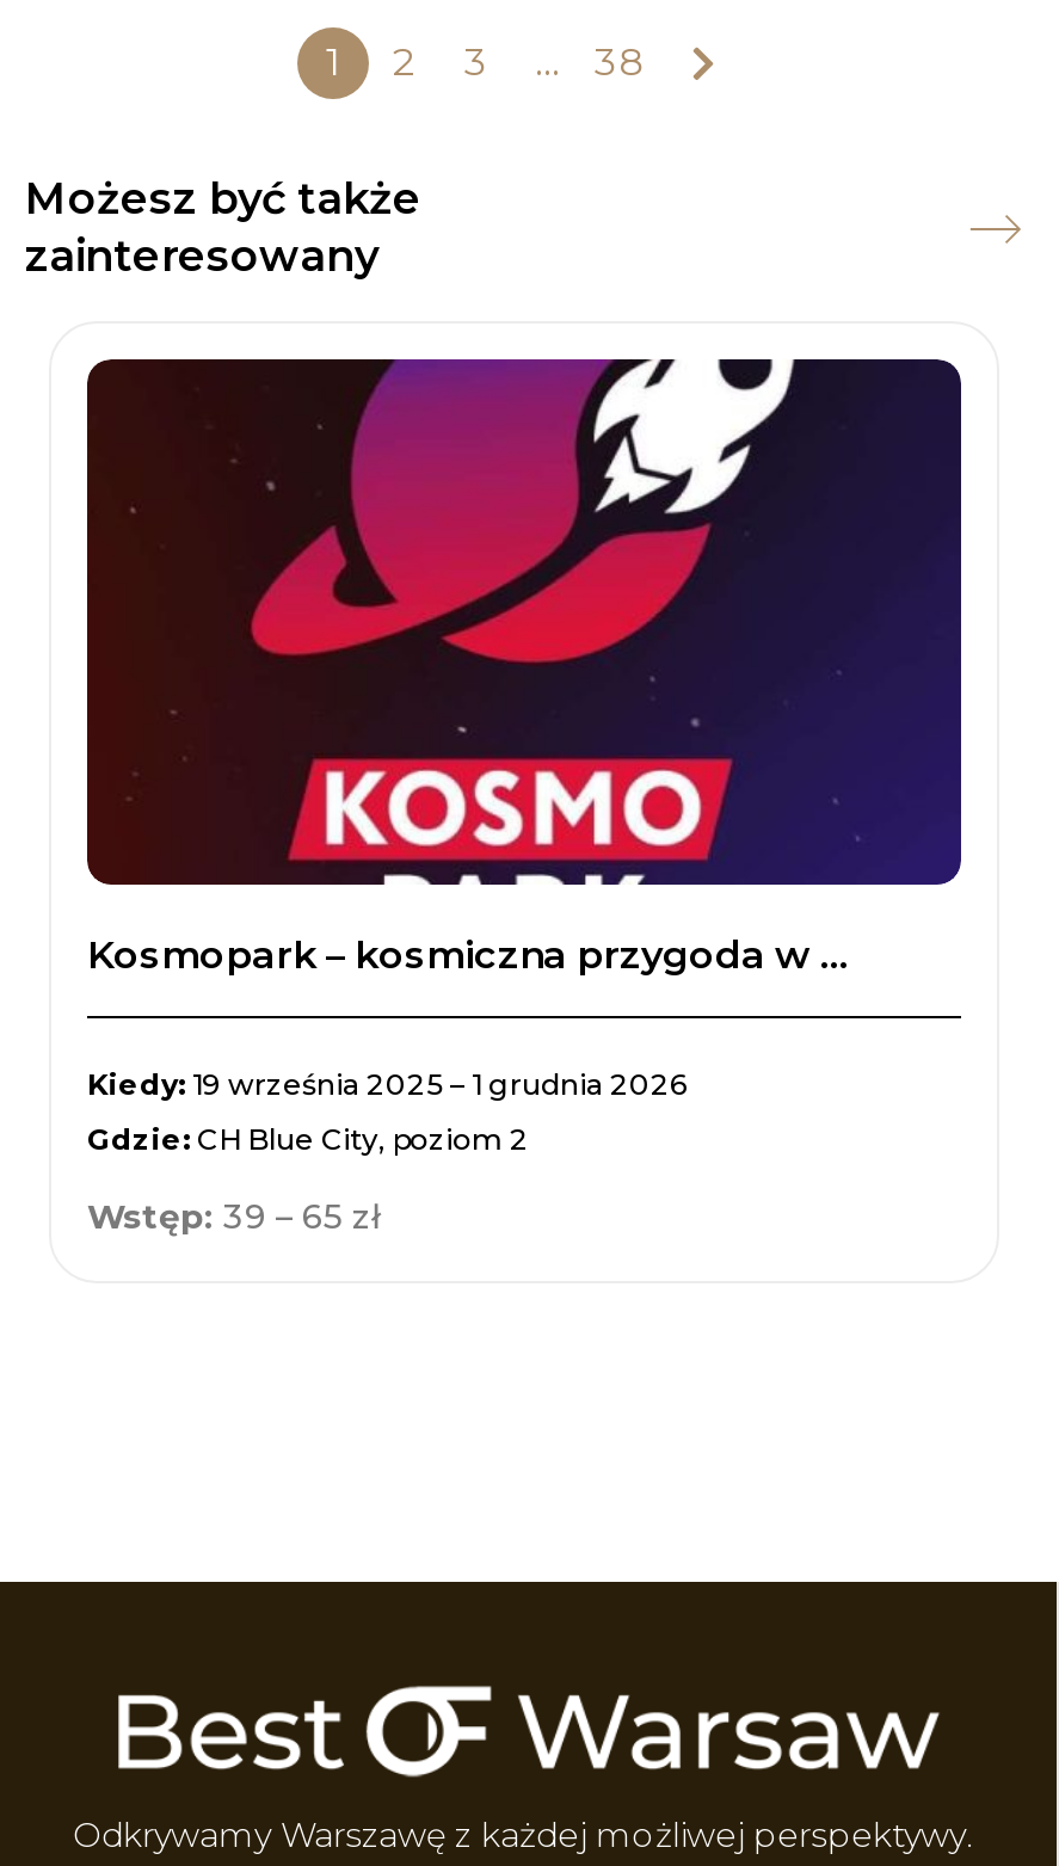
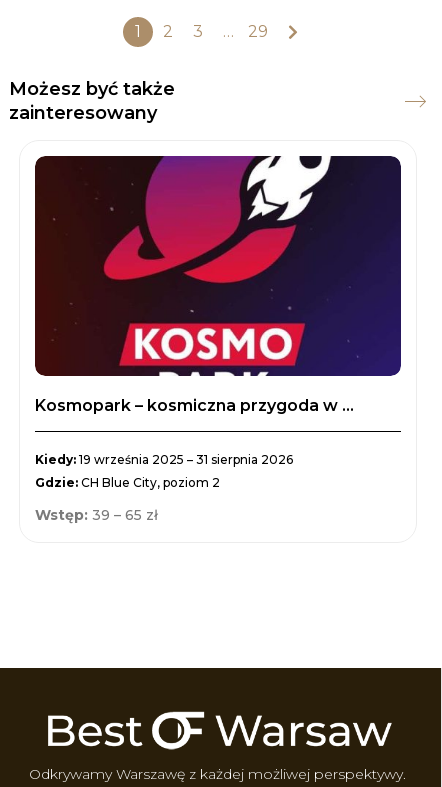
- 38
+ 29

- Kiedy: 19 września 2025 – 1 grudnia 2026
+ Kiedy: 19 września 2025 – 31 sierpnia 2026
